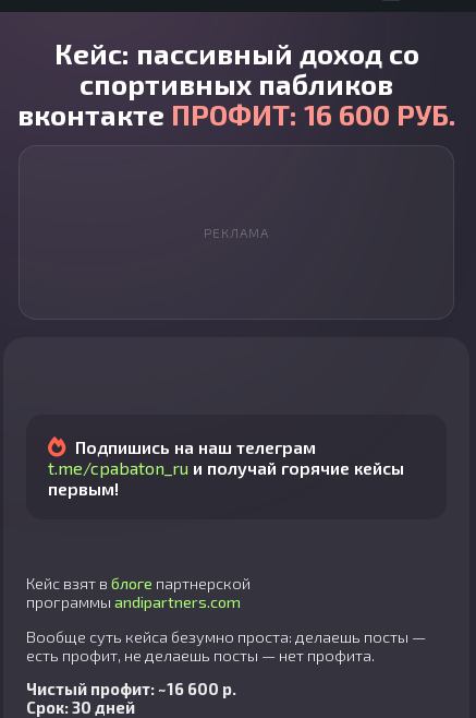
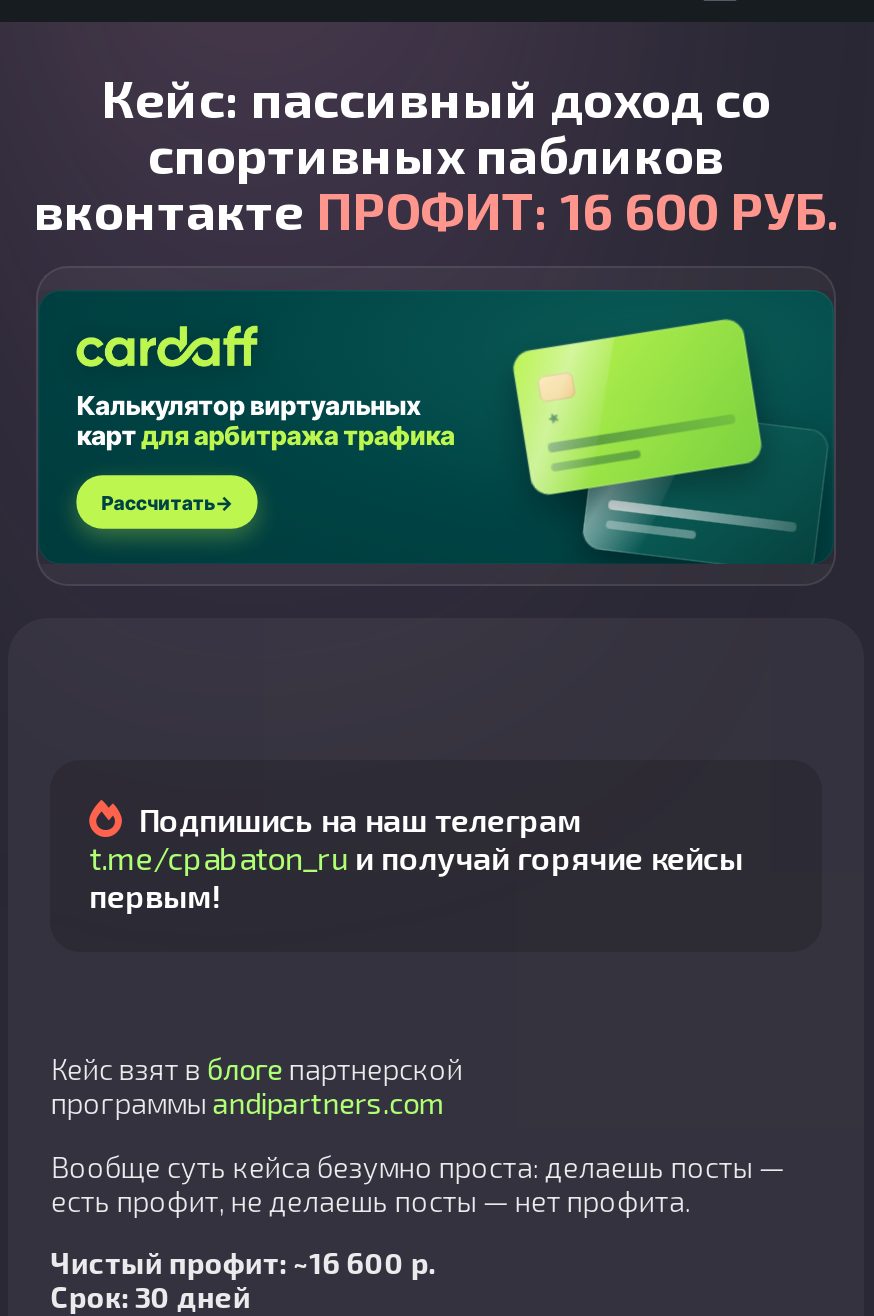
+ [image]

- РЕКЛАМА
